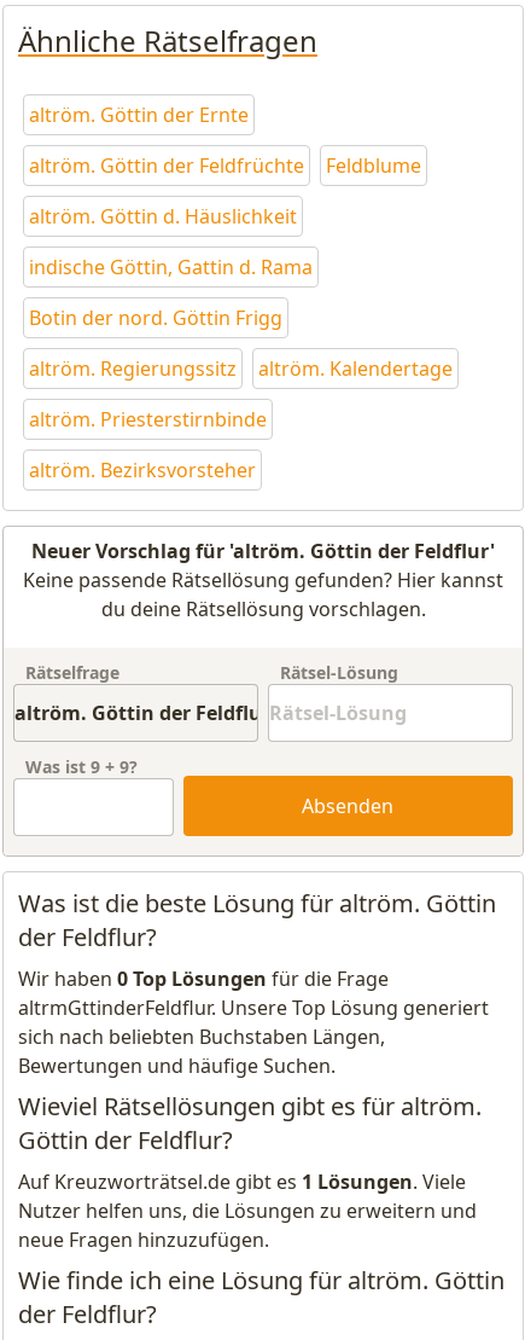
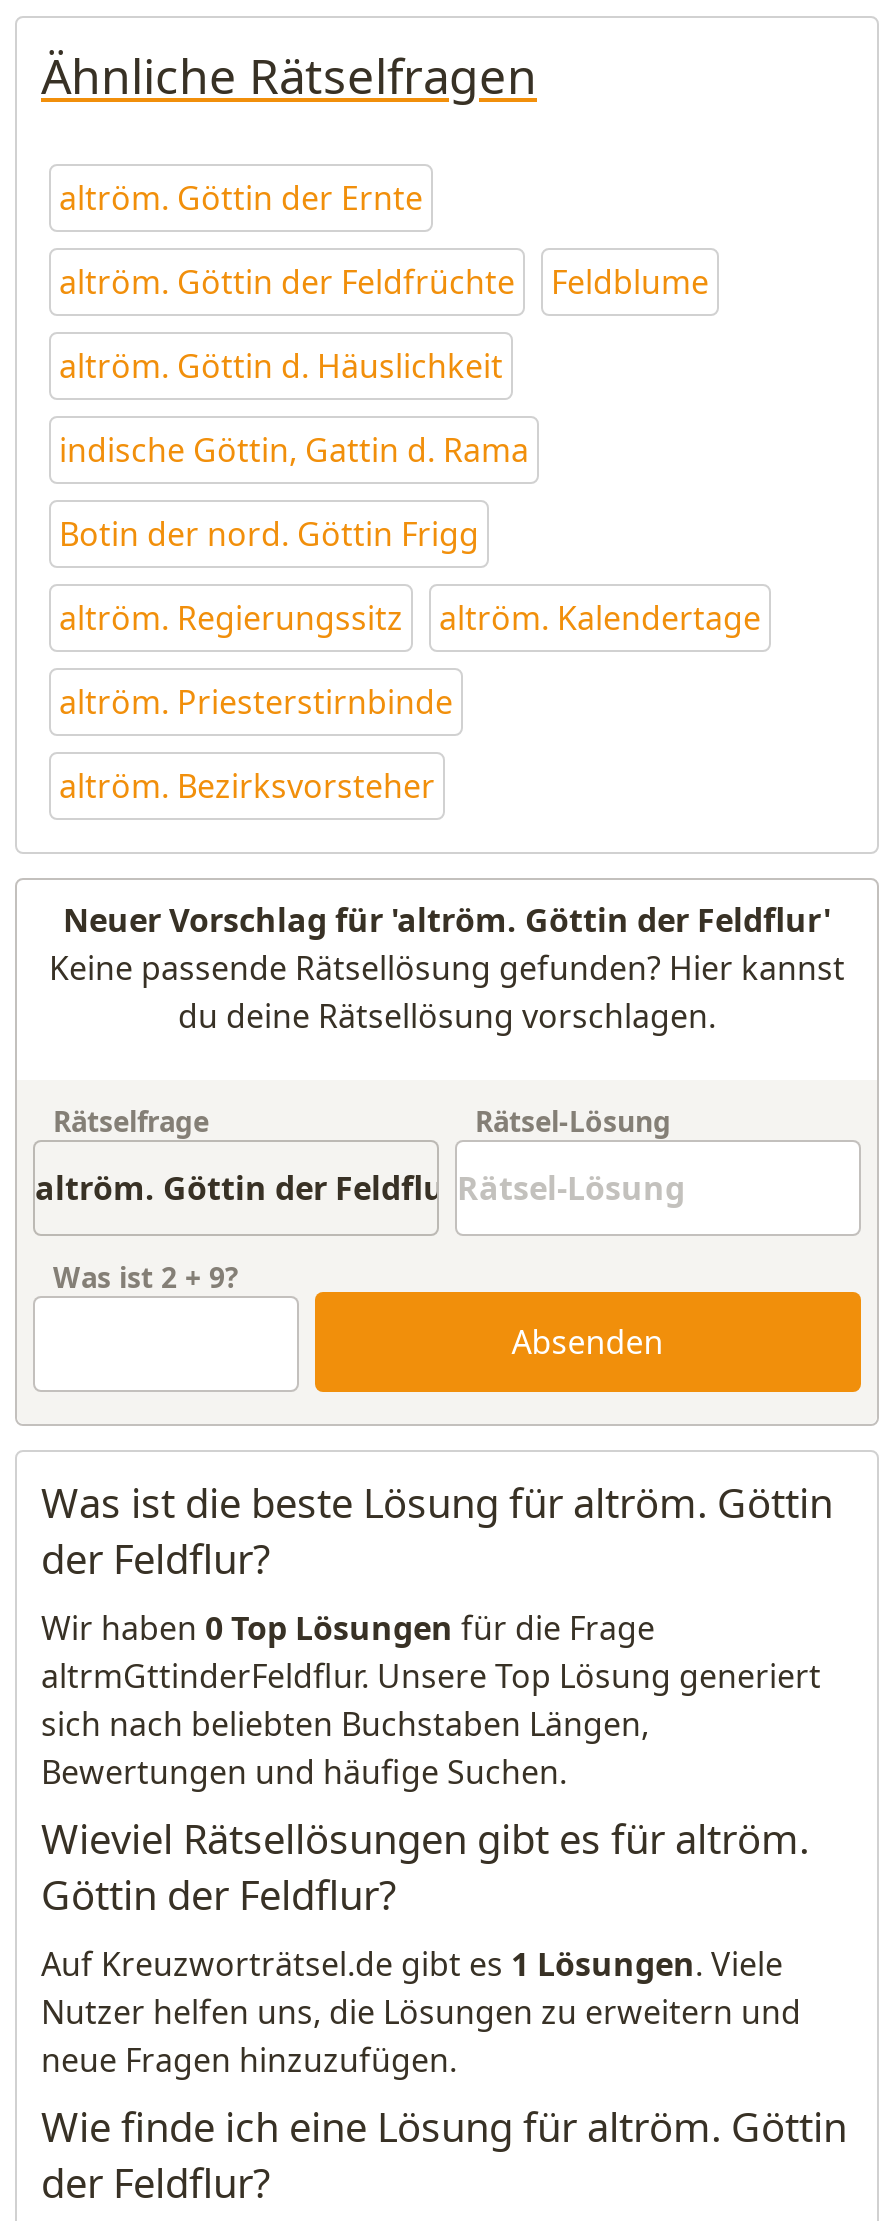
- Was ist 9 + 9?
+ Was ist 2 + 9?
